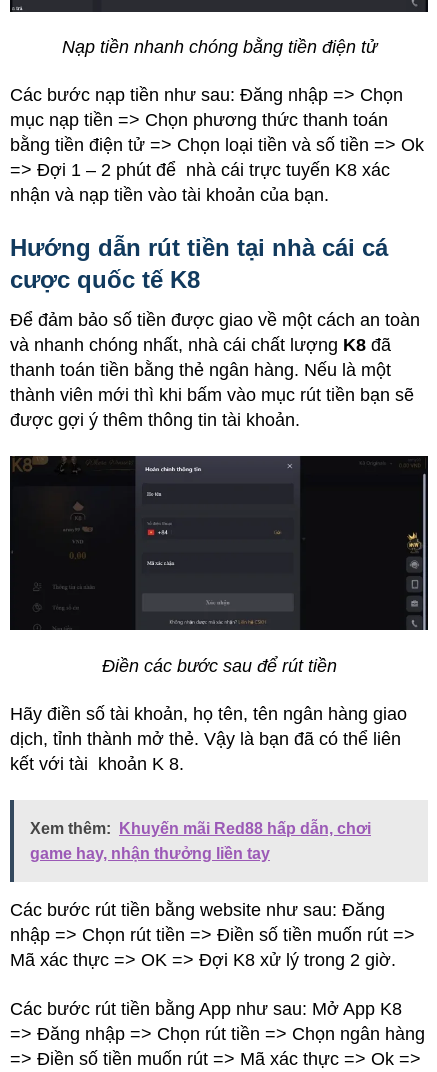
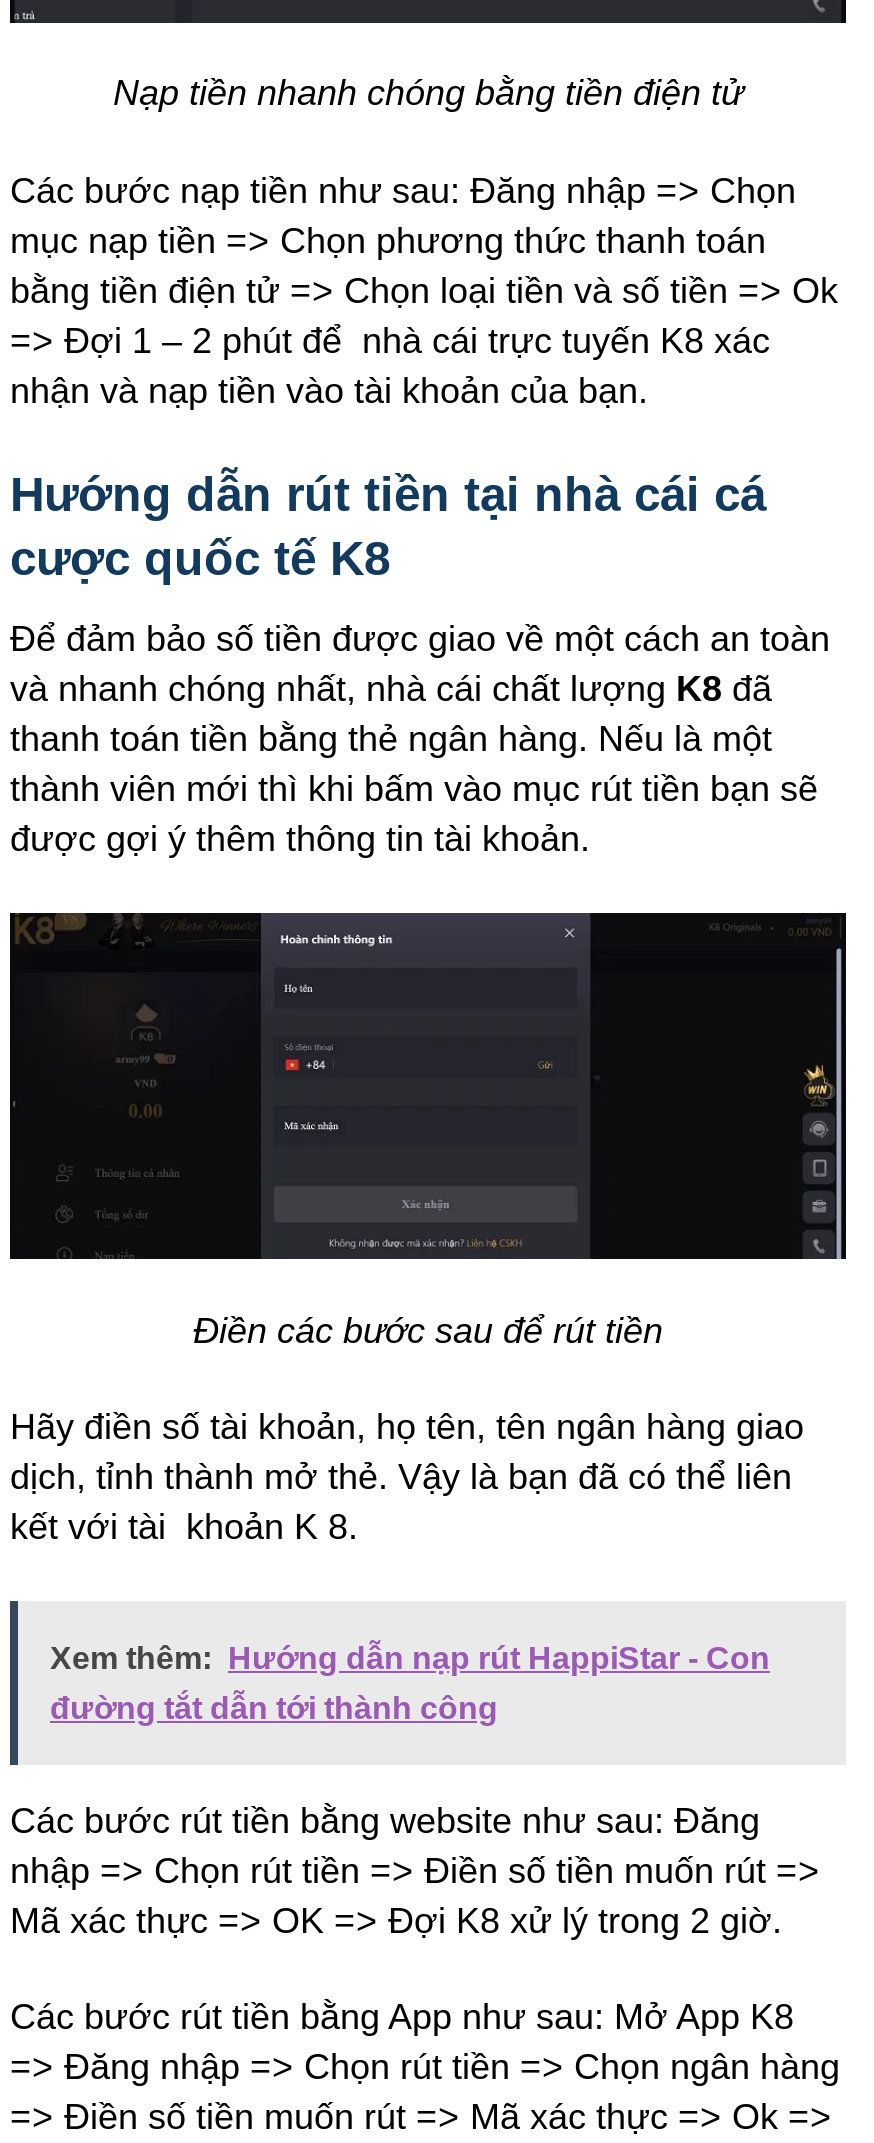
- Xem thêm: Khuyến mãi Red88 hấp dẫn, chơi
+ Xem thêm: Hướng dẫn nạp rút HappiStar - Con

- game hay, nhận thưởng liền tay
+ đường tắt dẫn tới thành công
